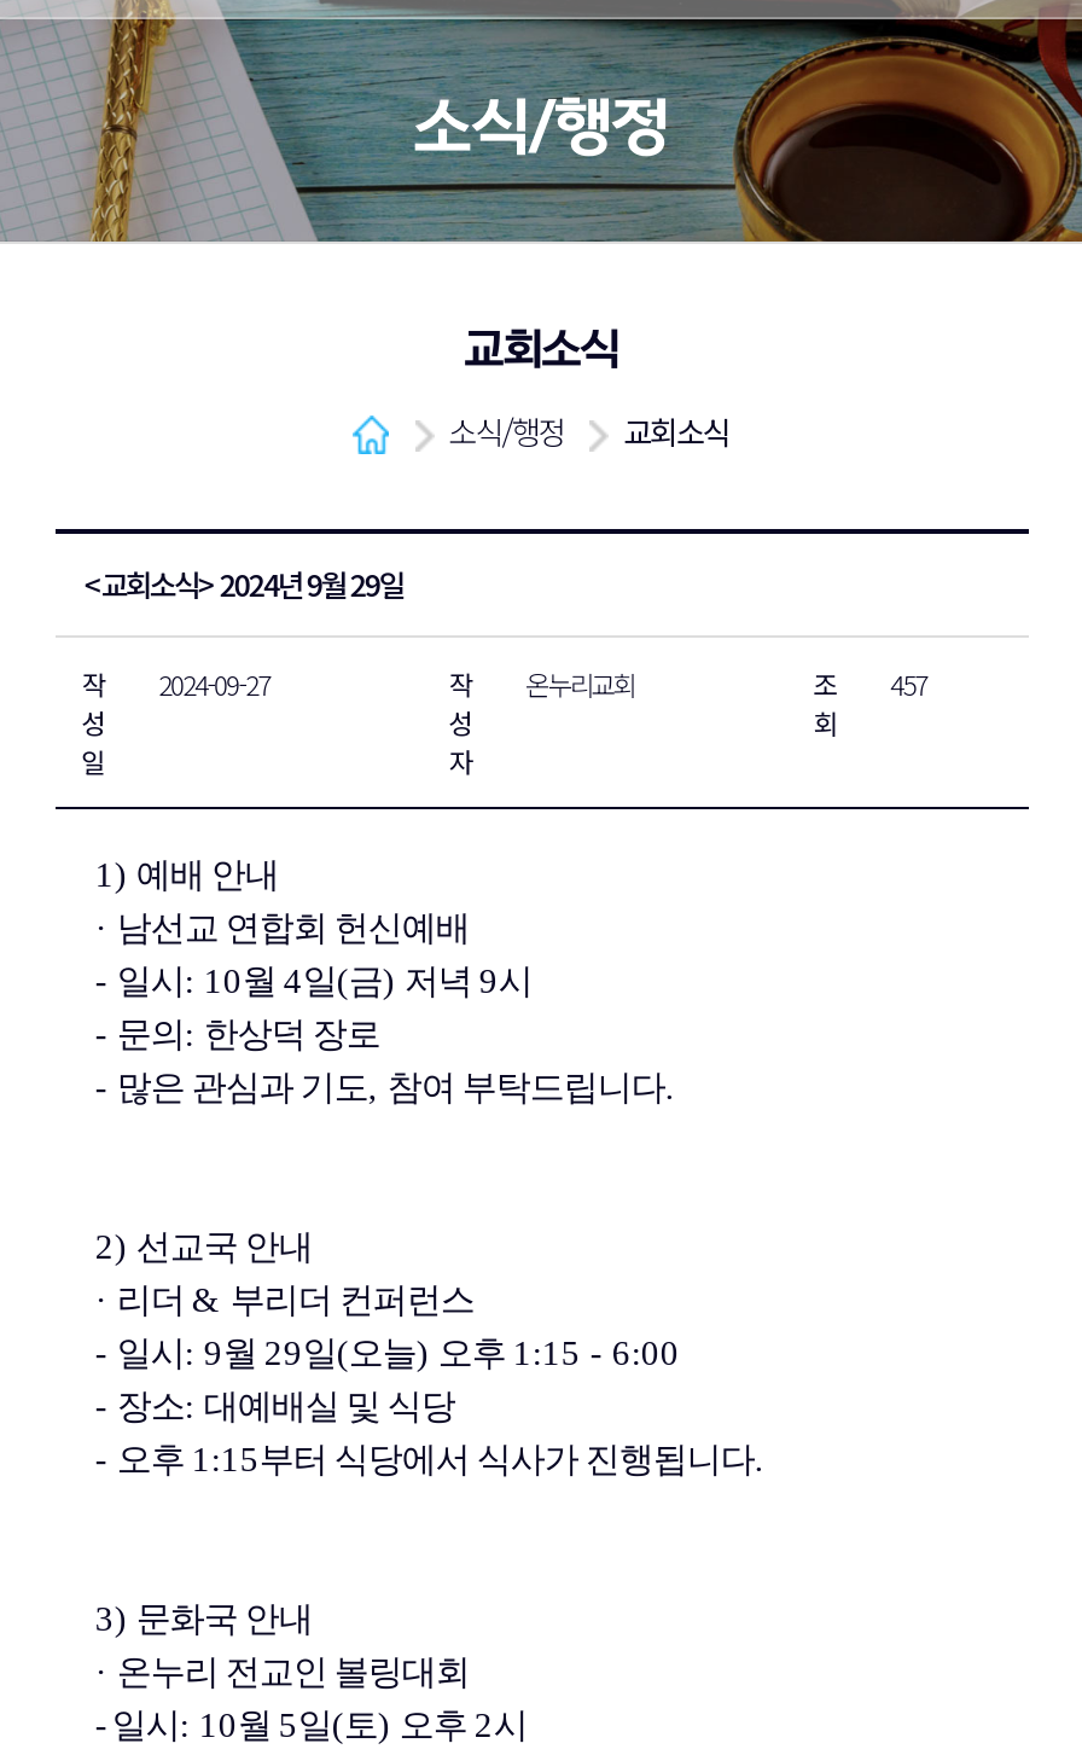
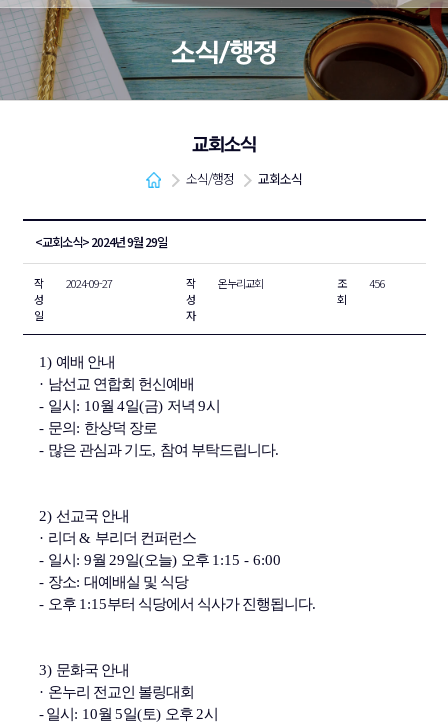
- 조 457
+ 조 456
